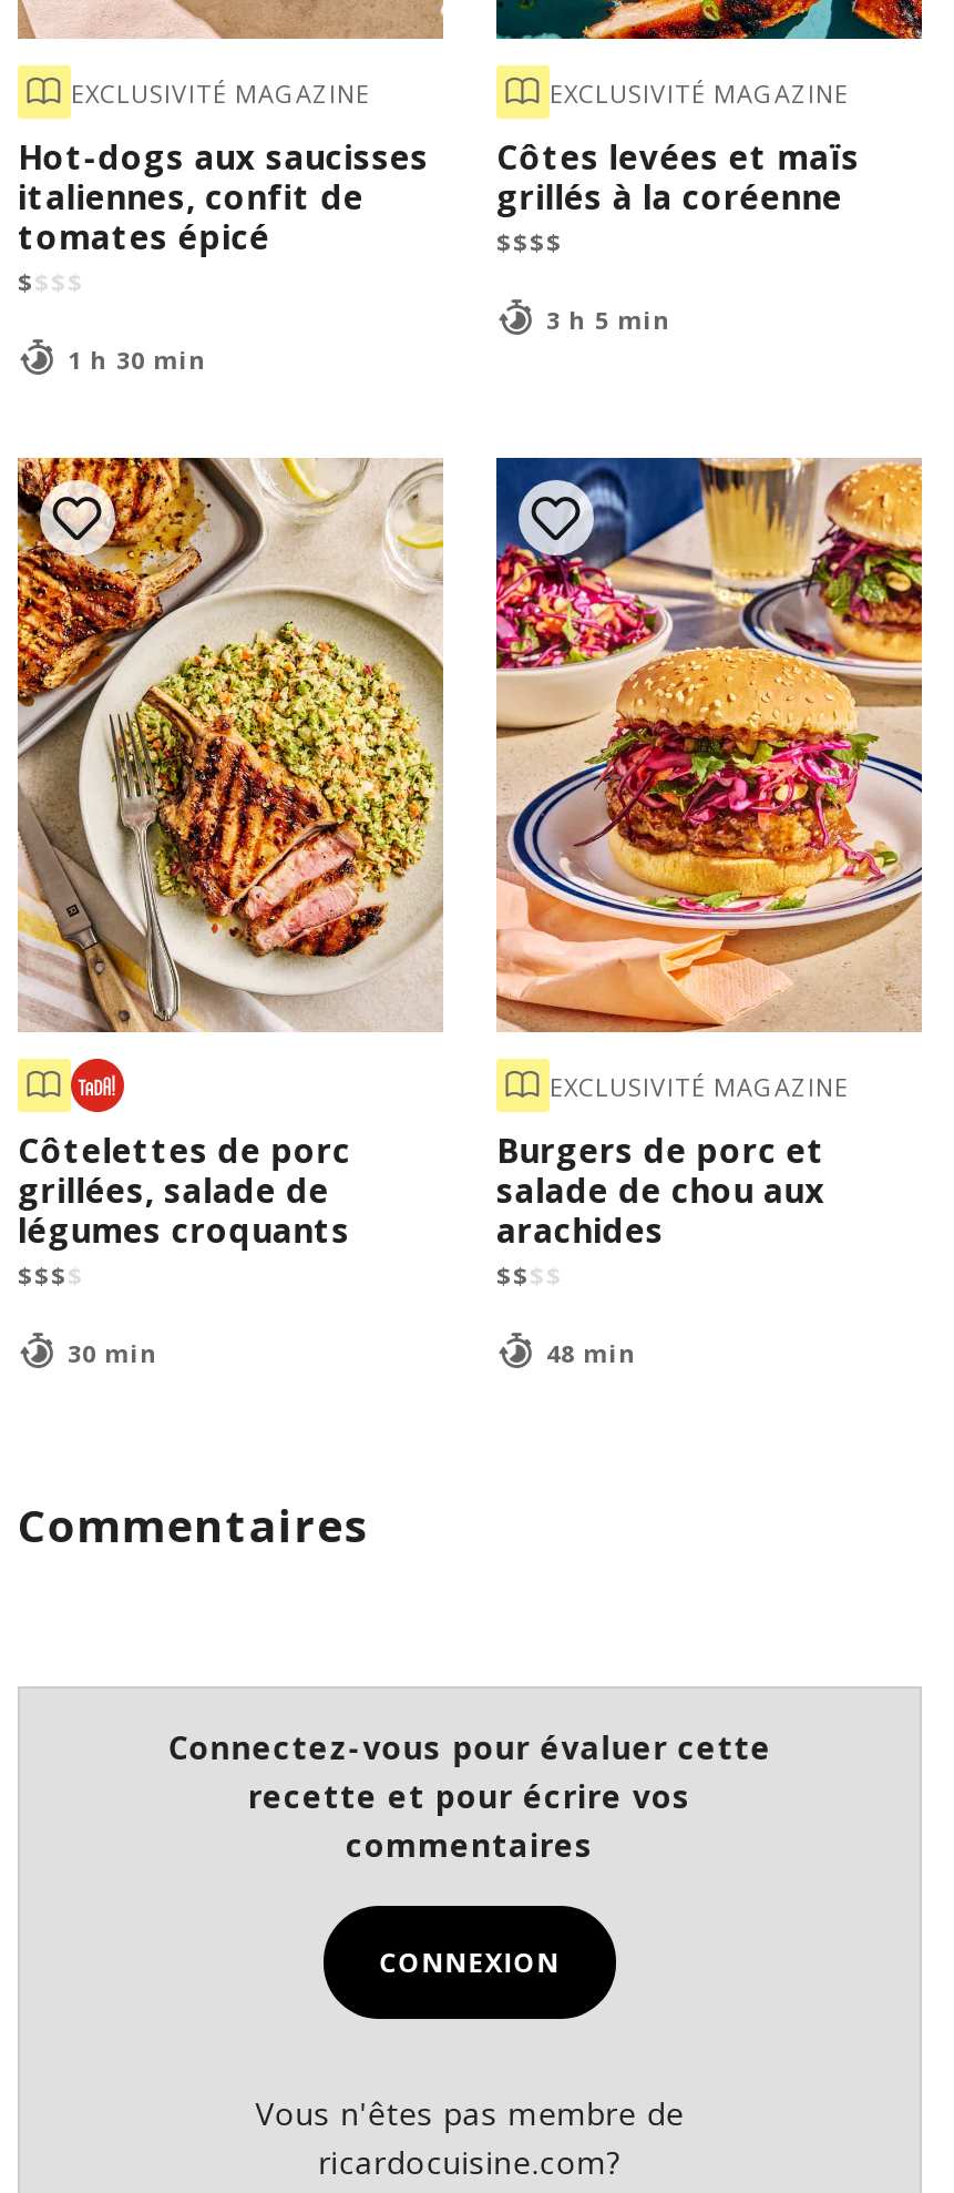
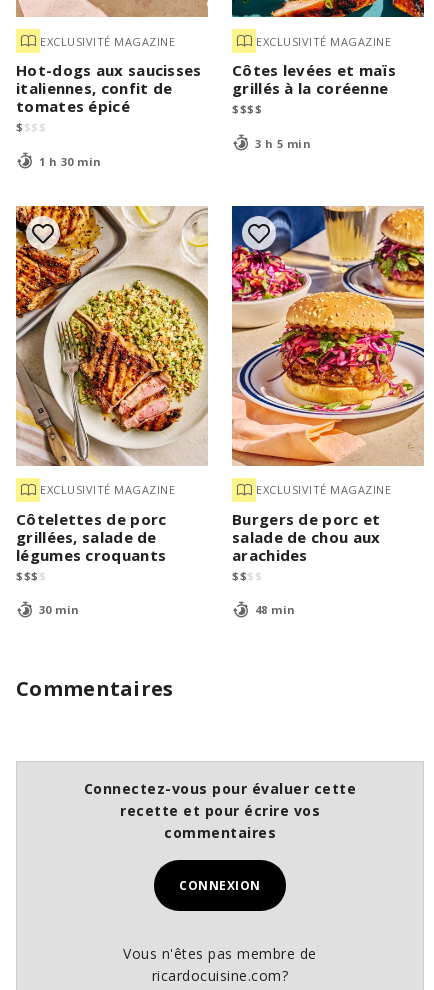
+ EXCLUSIVITÉ MAGAZINE
